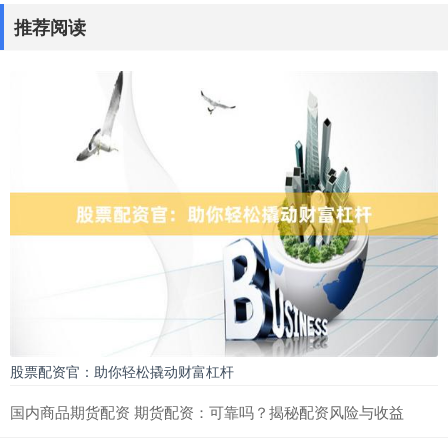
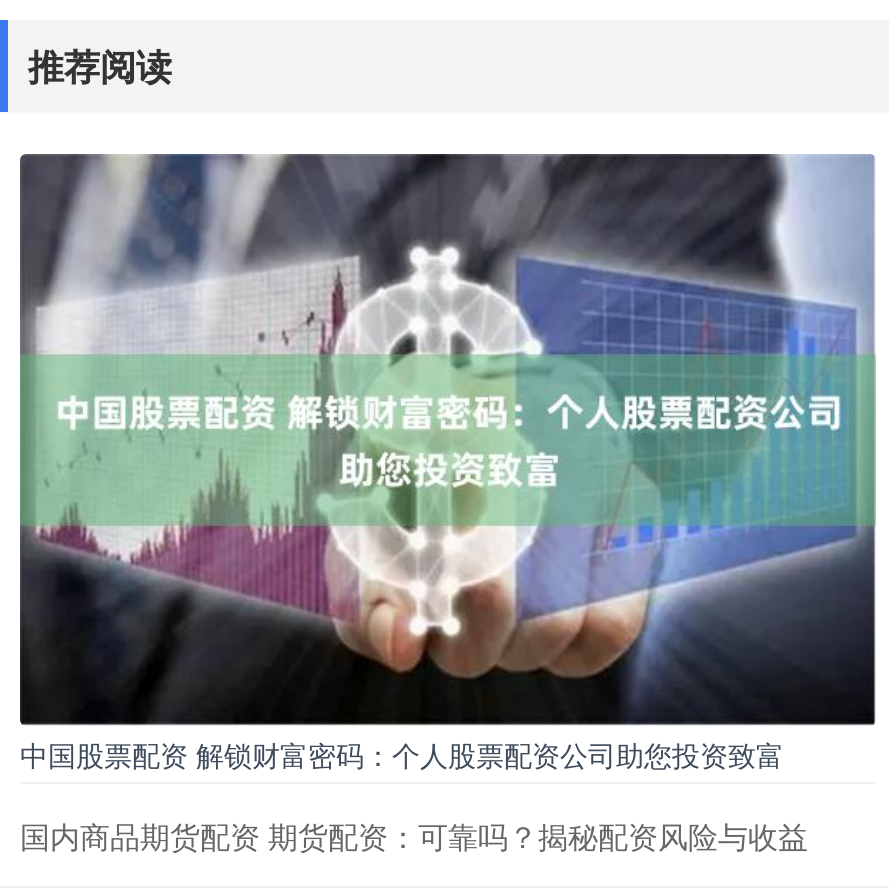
- [image]
- 股票配资官：助你轻松撬动财富杠杆
+ [image]
+ 中国股票配资 解锁财富密码：个人股票配资公司助您投资致富
